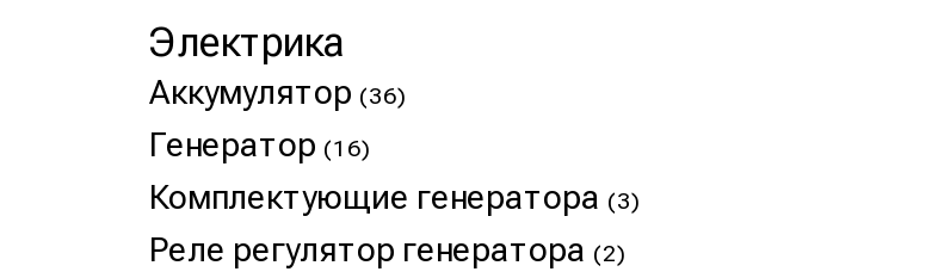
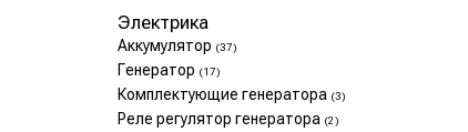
- Аккумулятор (36)
+ Аккумулятор (37)

- Генератор (16)
+ Генератор (17)
